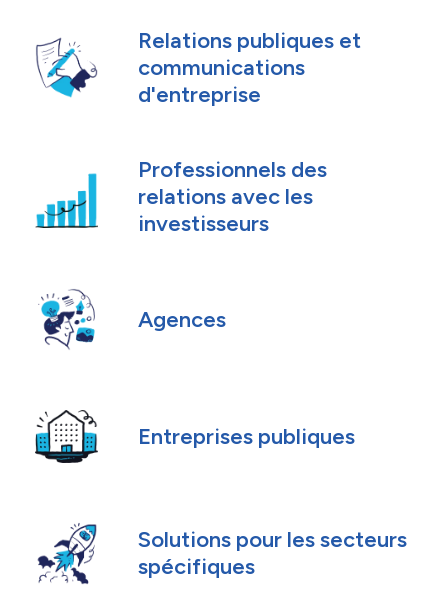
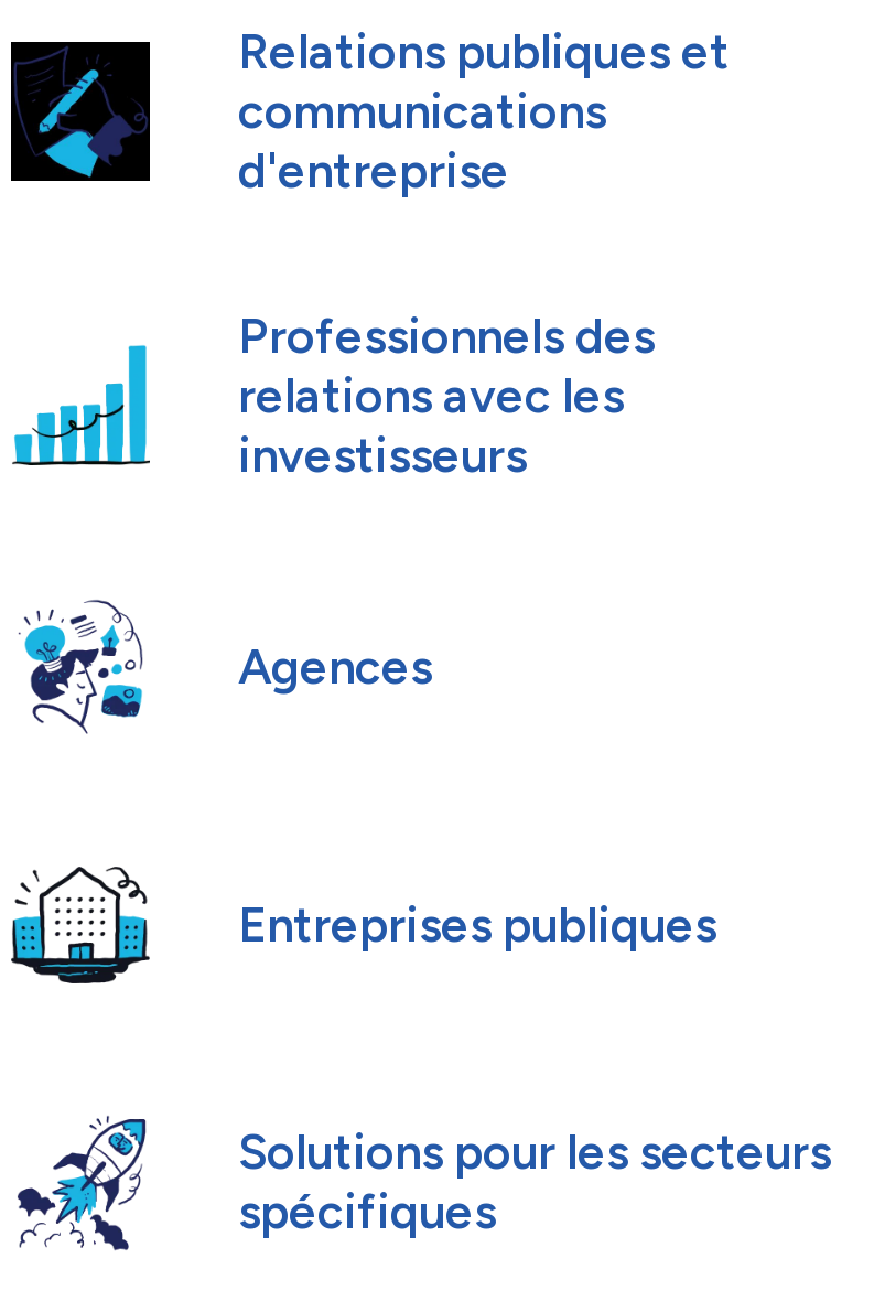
- [image]
+ [image]
